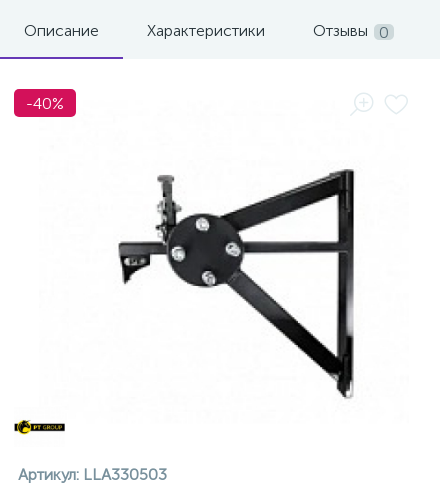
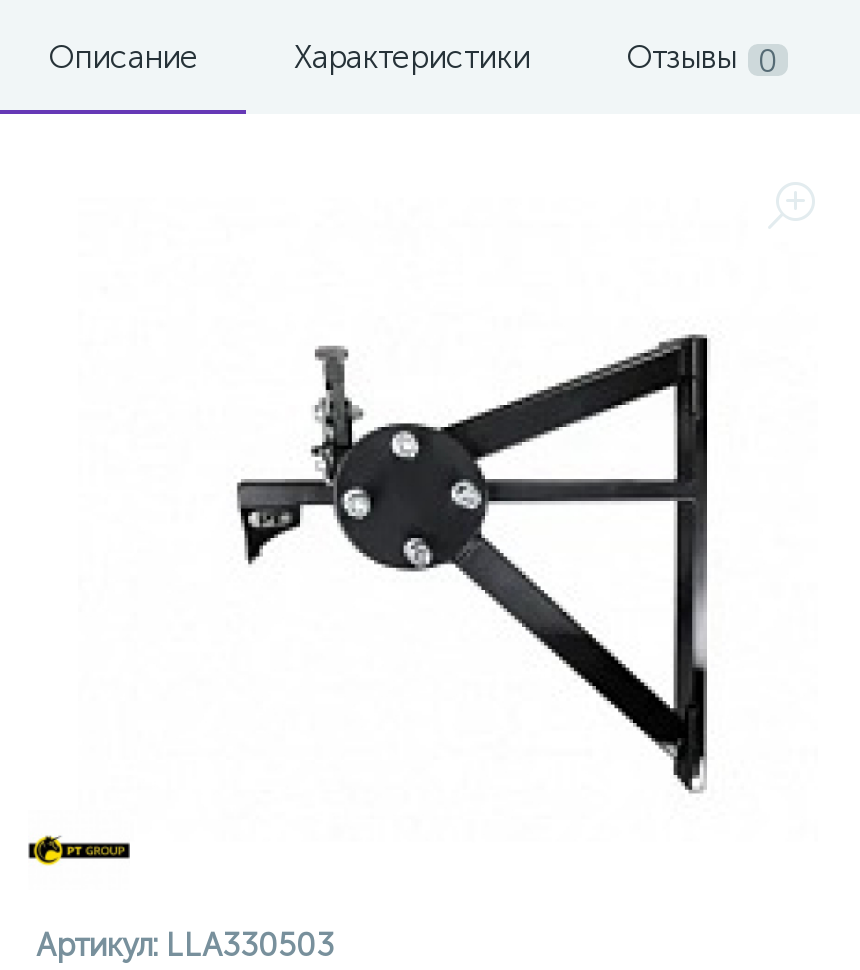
- -40%
